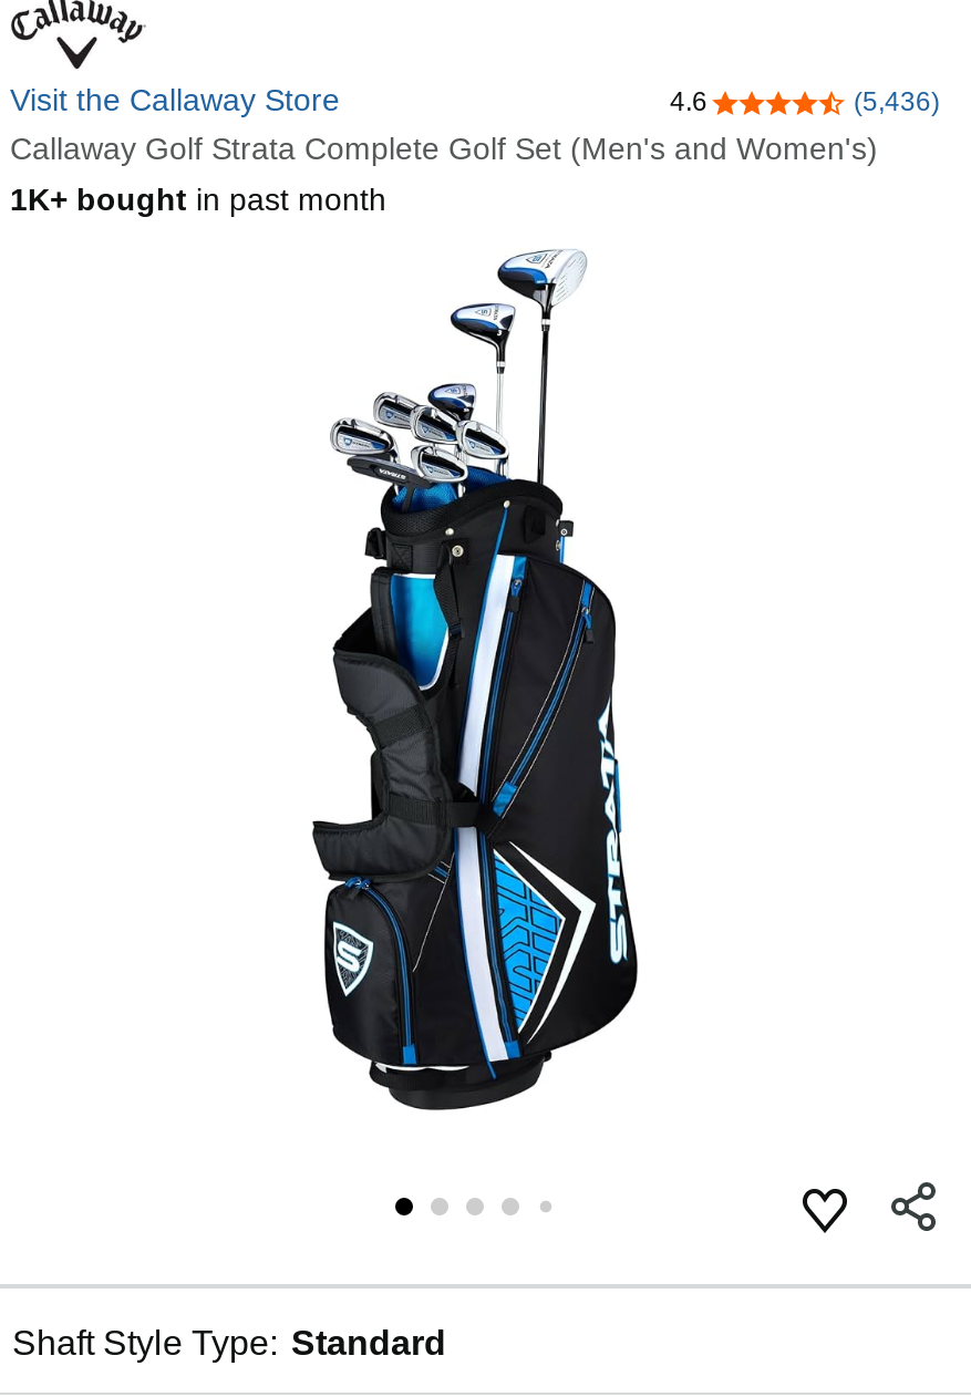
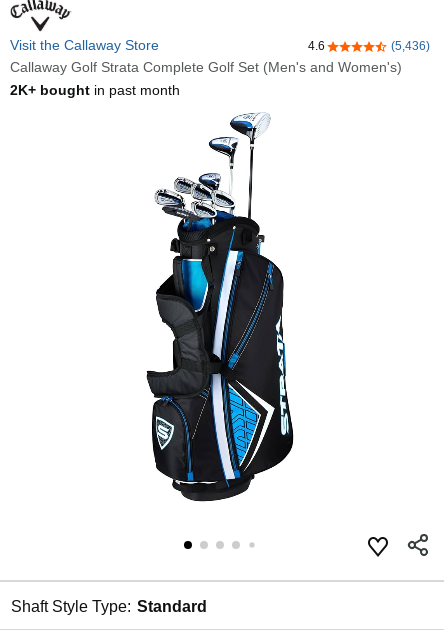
- 1K+ bought in past month
+ 2K+ bought in past month
